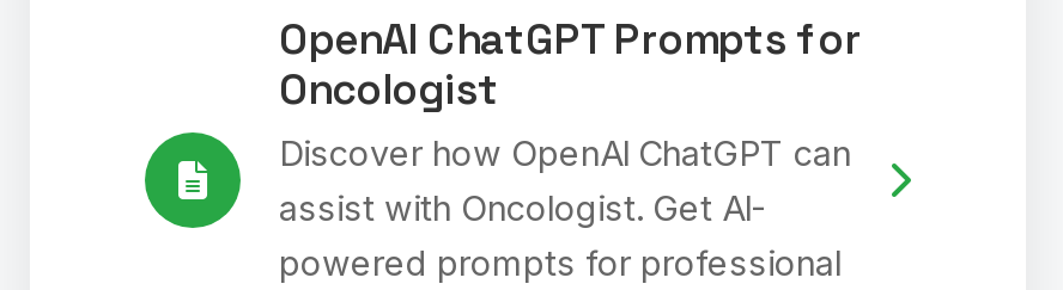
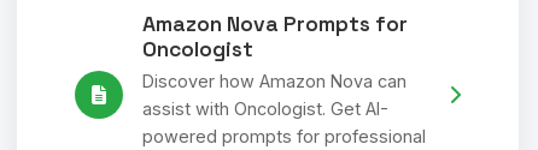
- OpenAI ChatGPT Prompts for
+ Amazon Nova Prompts for

- Discover how OpenAI ChatGPT can
+ Discover how Amazon Nova can
